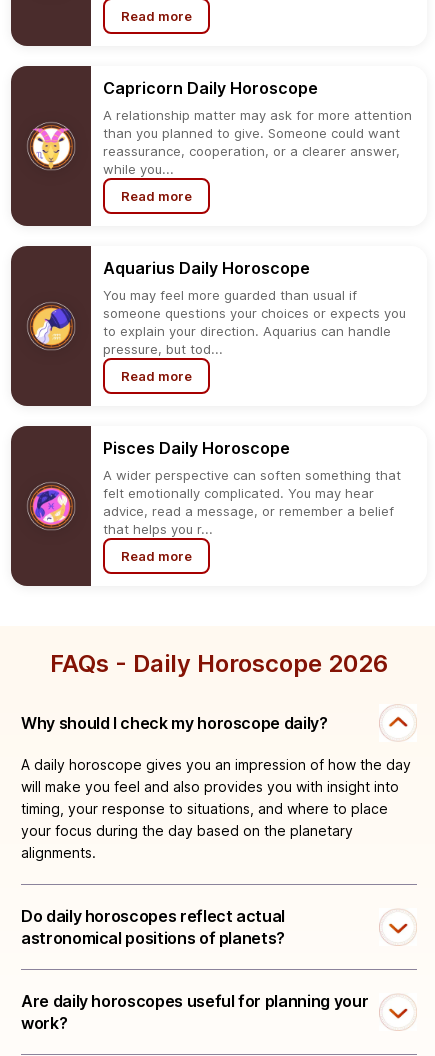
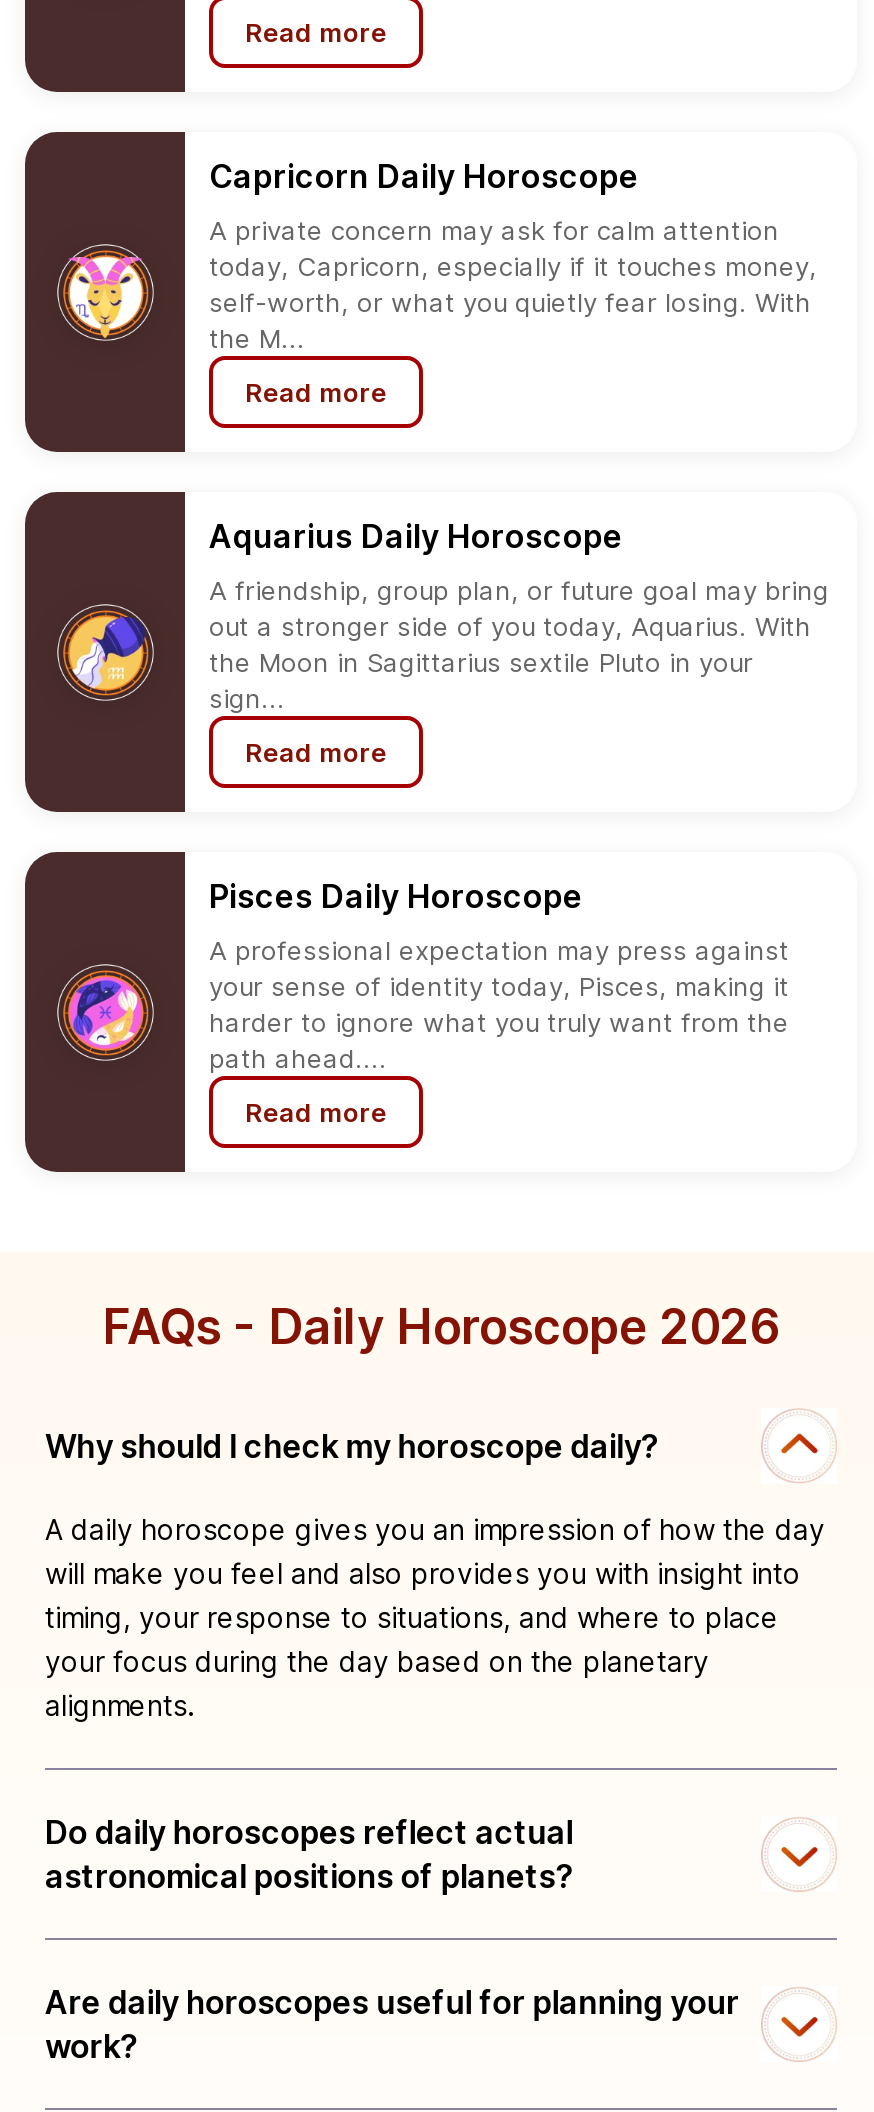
- A relationship matter may ask for more attention
- than you planned to give. Someone could want
- reassurance, cooperation, or a clearer answer,
- while you...
+ A private concern may ask for calm attention
+ today, Capricorn, especially if it touches money,
+ self-worth, or what you quietly fear losing. With
+ the M...

- You may feel more guarded than usual if
- someone questions your choices or expects you
- to explain your direction. Aquarius can handle
- pressure, but tod...
+ A friendship, group plan, or future goal may bring
+ out a stronger side of you today, Aquarius. With
+ the Moon in Sagittarius sextile Pluto in your
+ sign...

- A wider perspective can soften something that
- felt emotionally complicated. You may hear
- advice, read a message, or remember a belief
- that helps you r...
+ A professional expectation may press against
+ your sense of identity today, Pisces, making it
+ harder to ignore what you truly want from the
+ path ahead....
